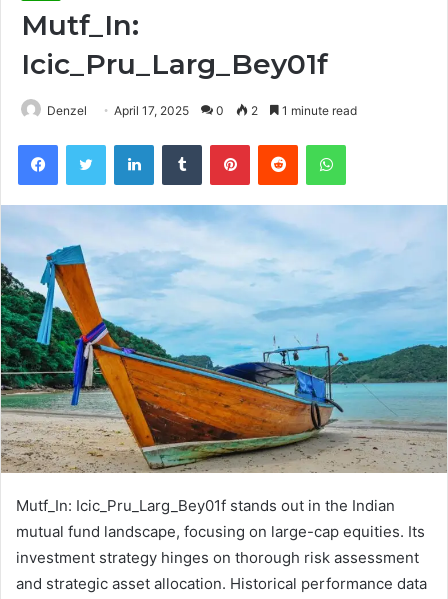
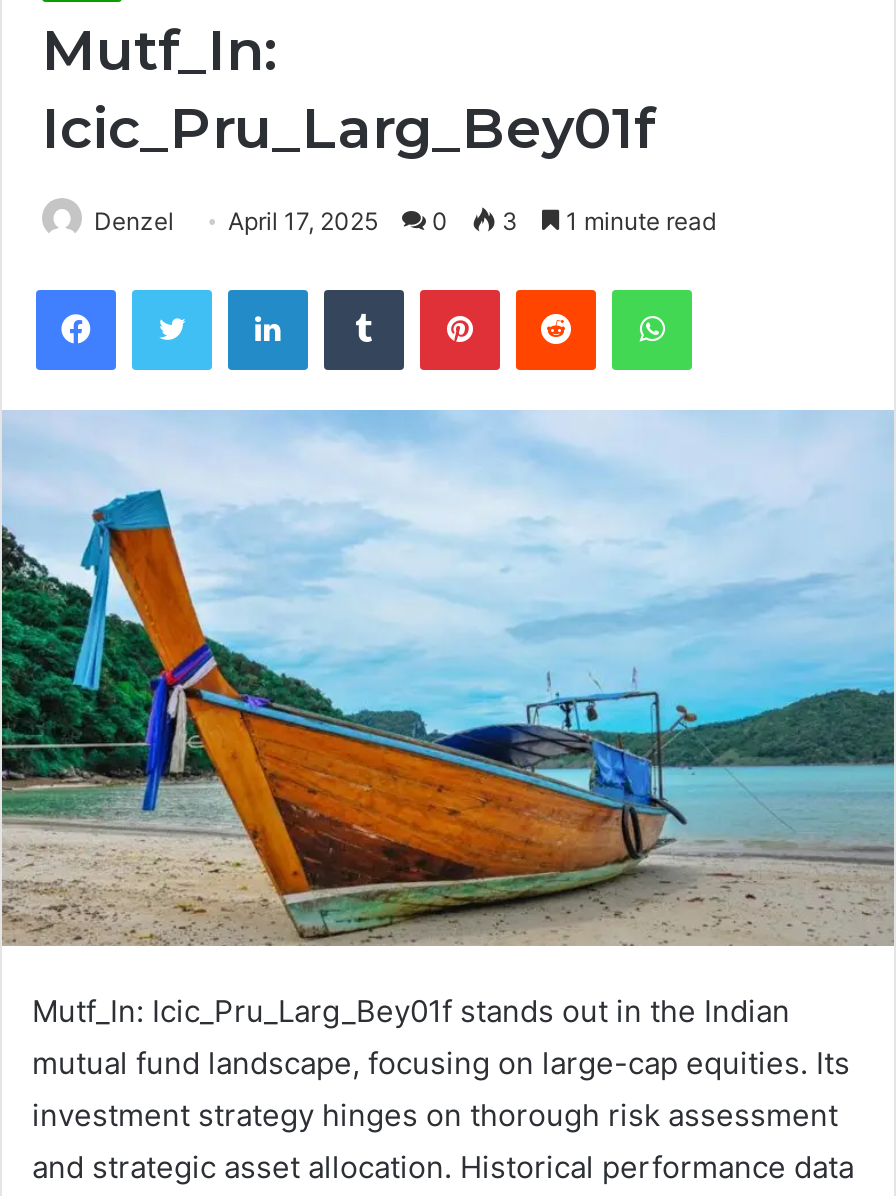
- Denzel April 17, 2025 0 2 1 minute read
+ Denzel April 17, 2025 0 3 1 minute read
